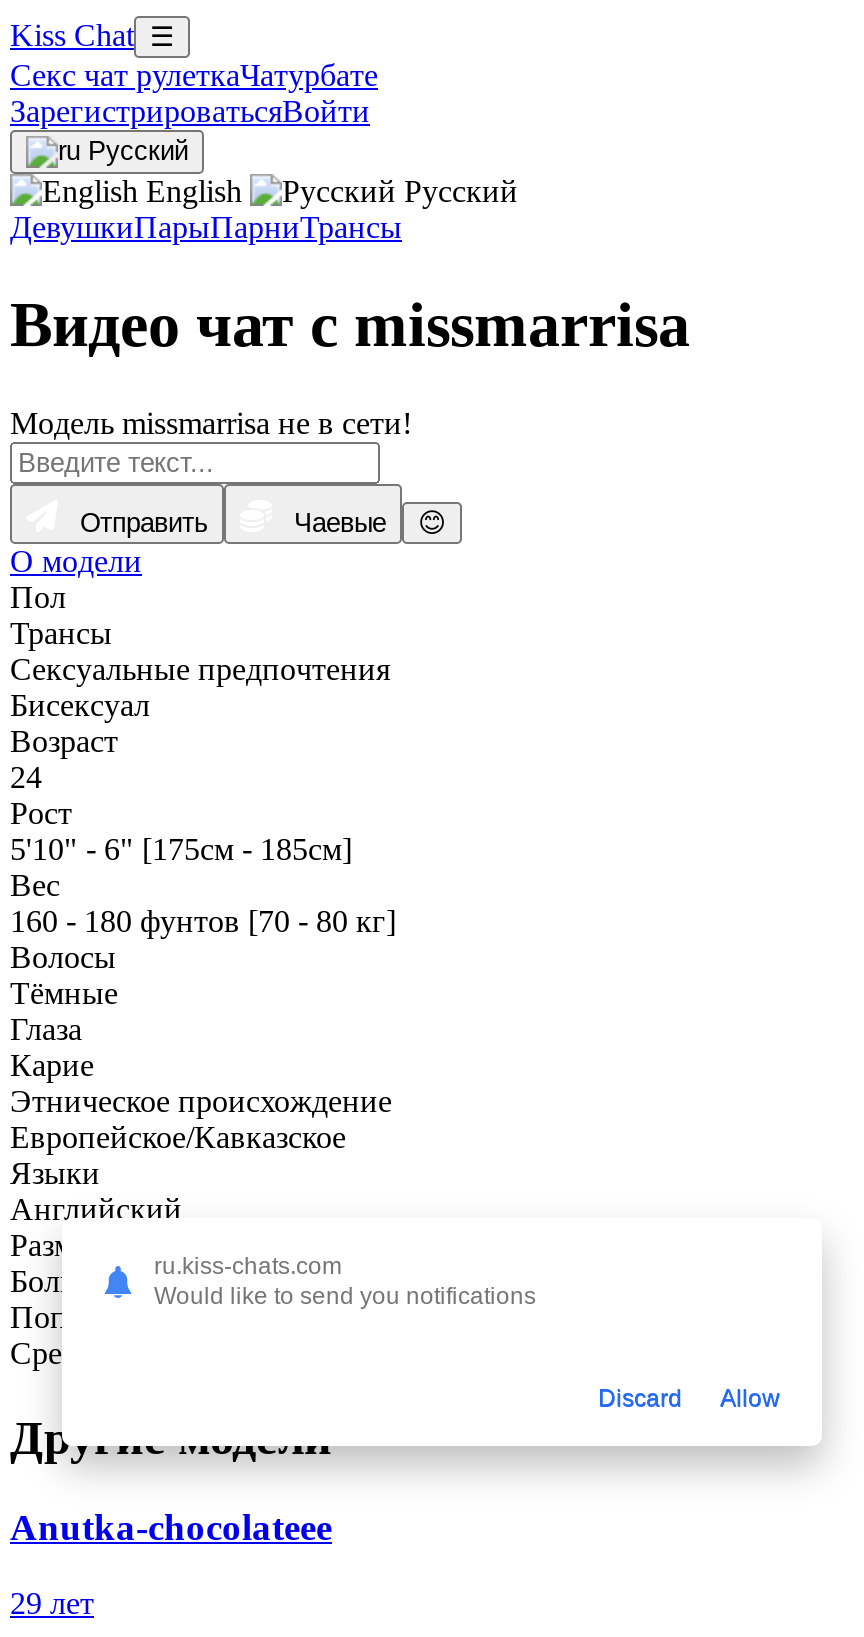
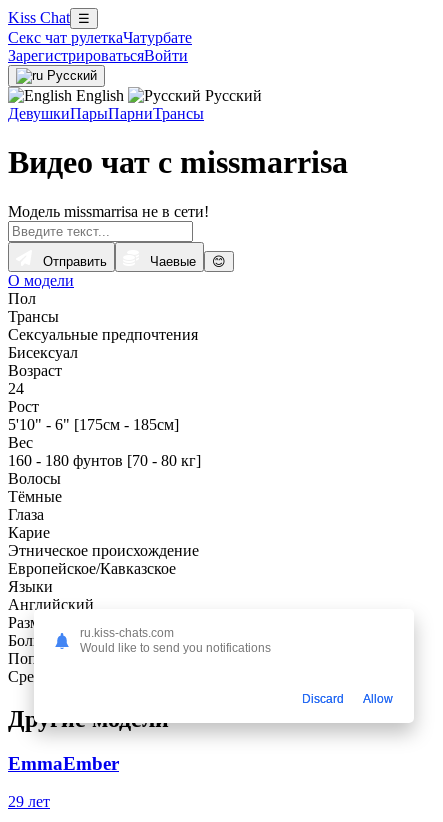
- Anutka-chocolateee
+ EmmaEmber
